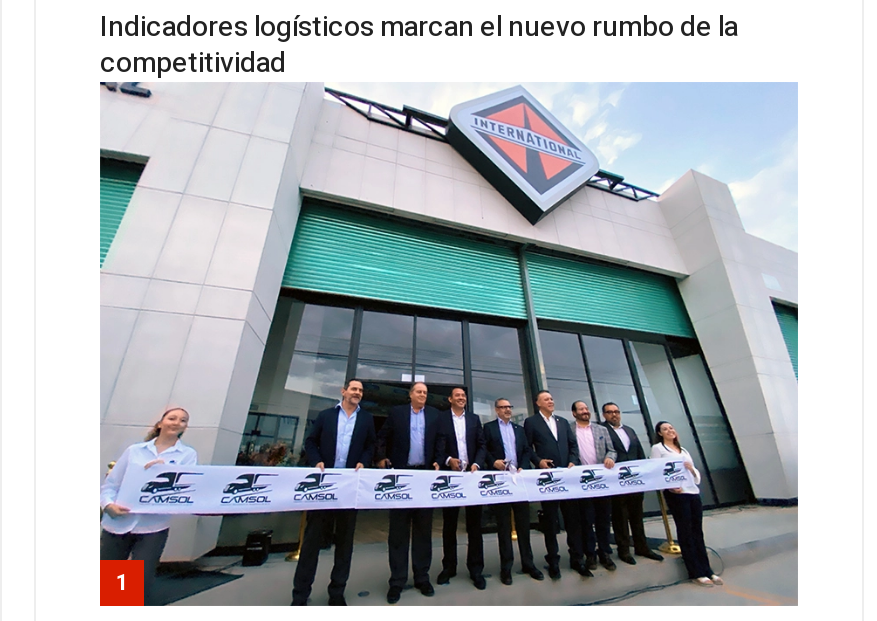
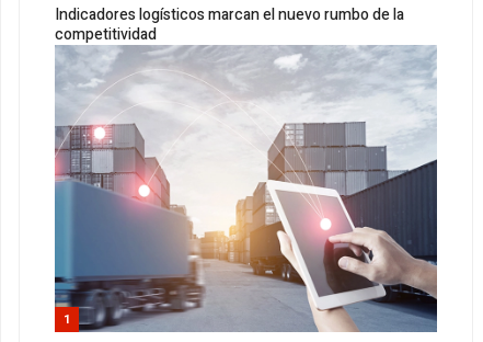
- [image]
+ [image]
